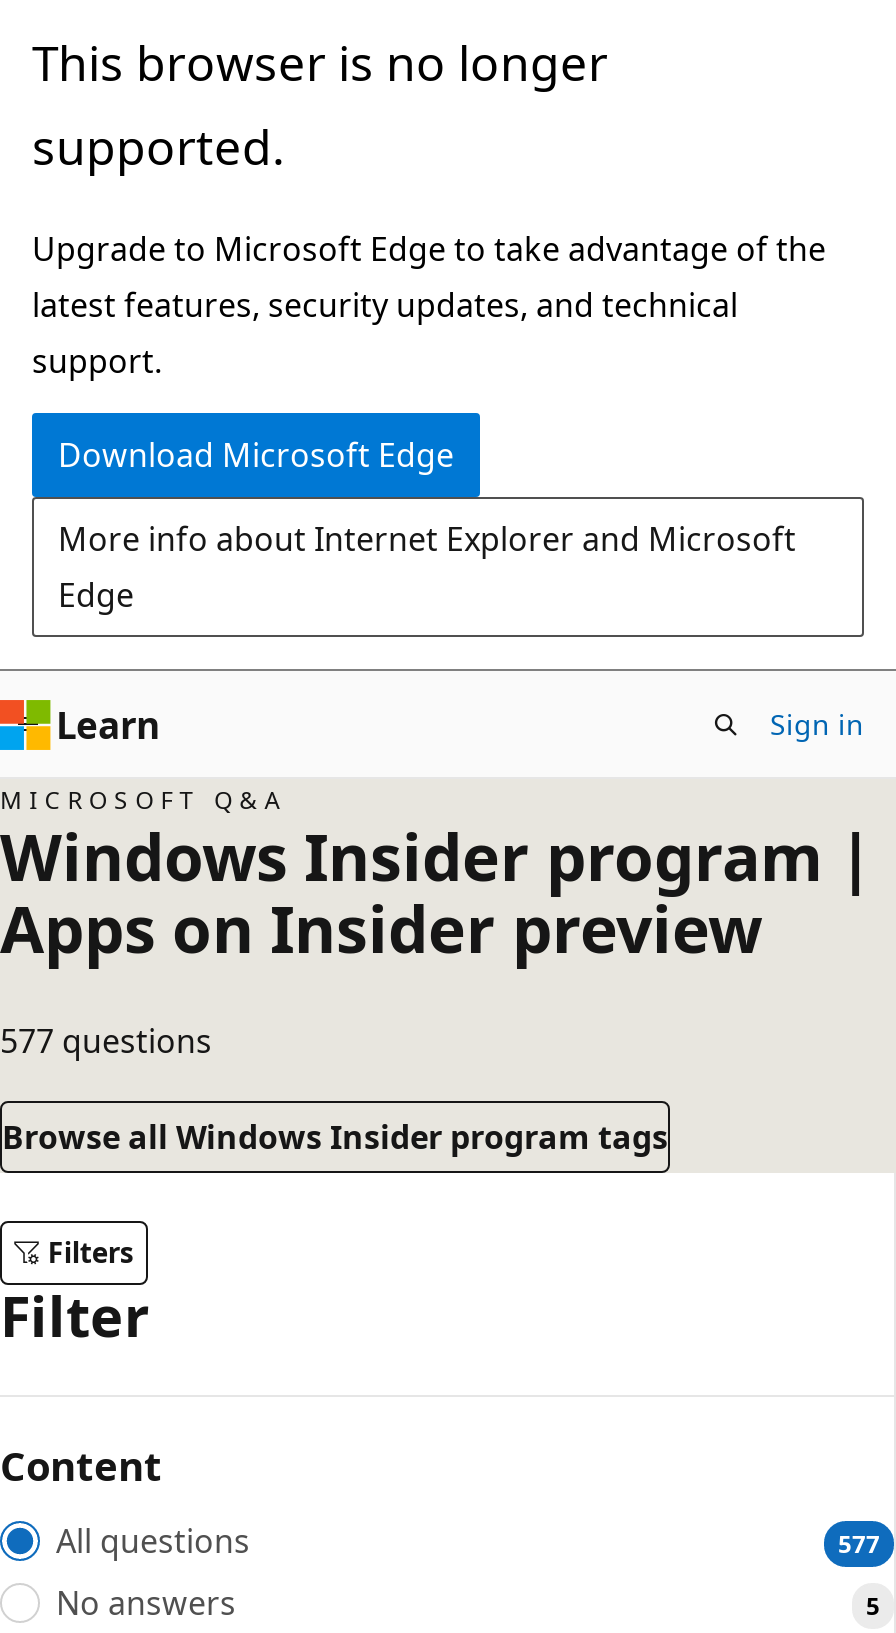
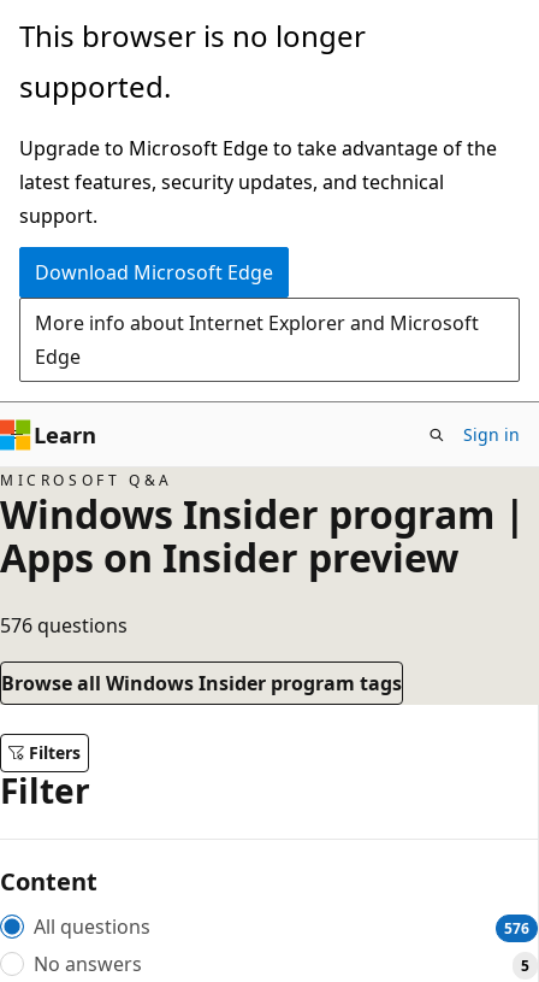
- 577 questions
+ 576 questions

- 577
+ 576
